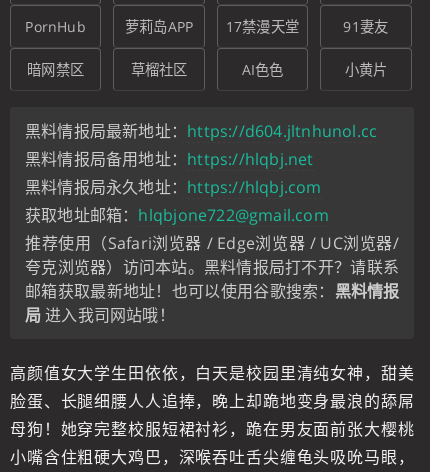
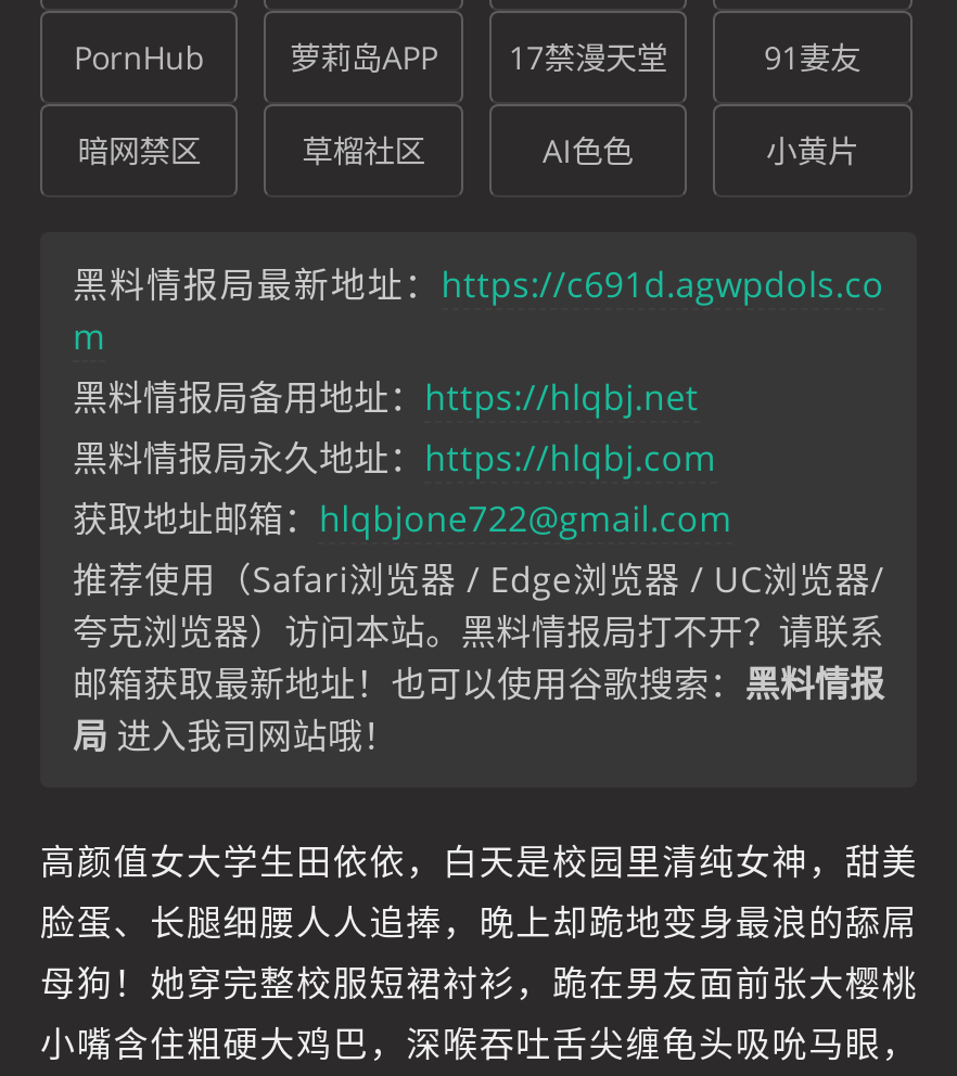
- 黑料情报局最新地址：https://d604.jltnhunol.cc
+ 黑料情报局最新地址：https://c691d.agwpdols.co
+ m
